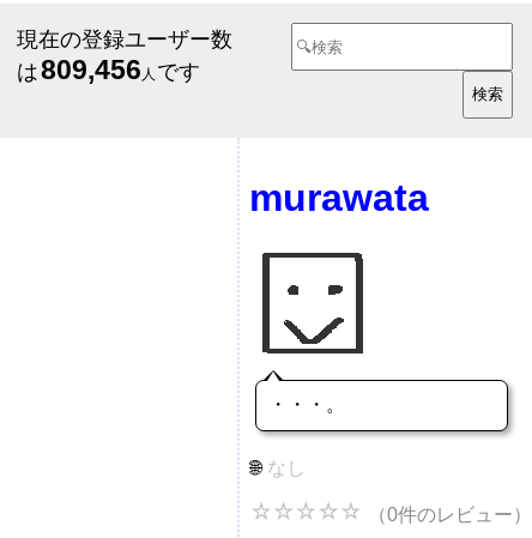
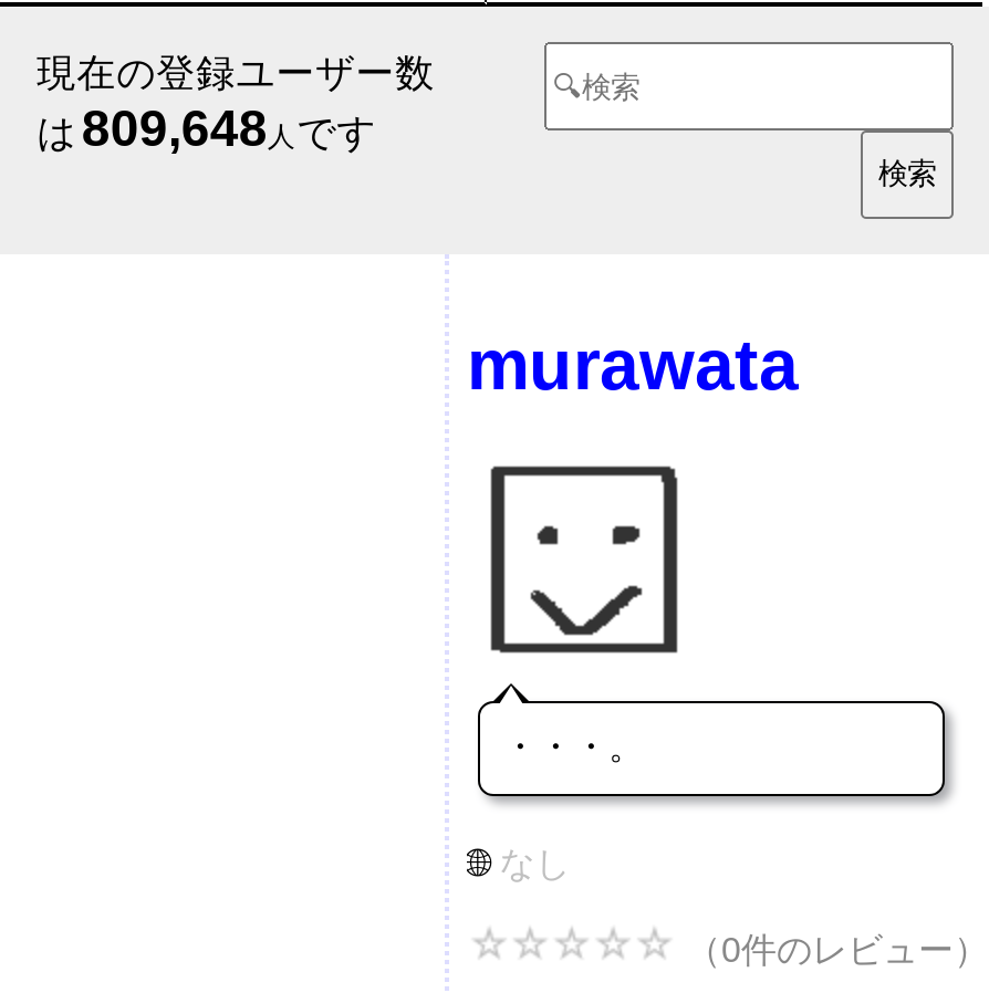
- は 809,456人 です
+ は 809,648人 です
